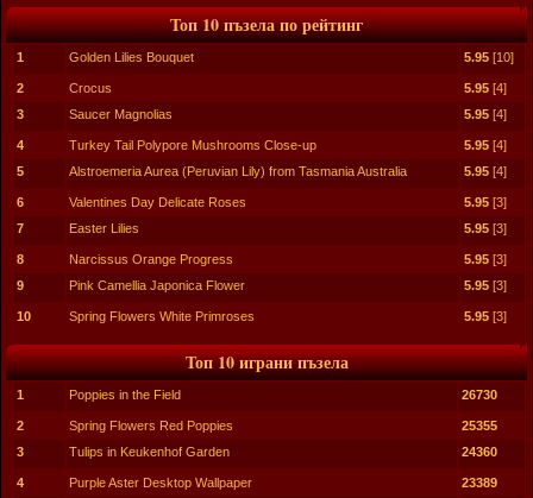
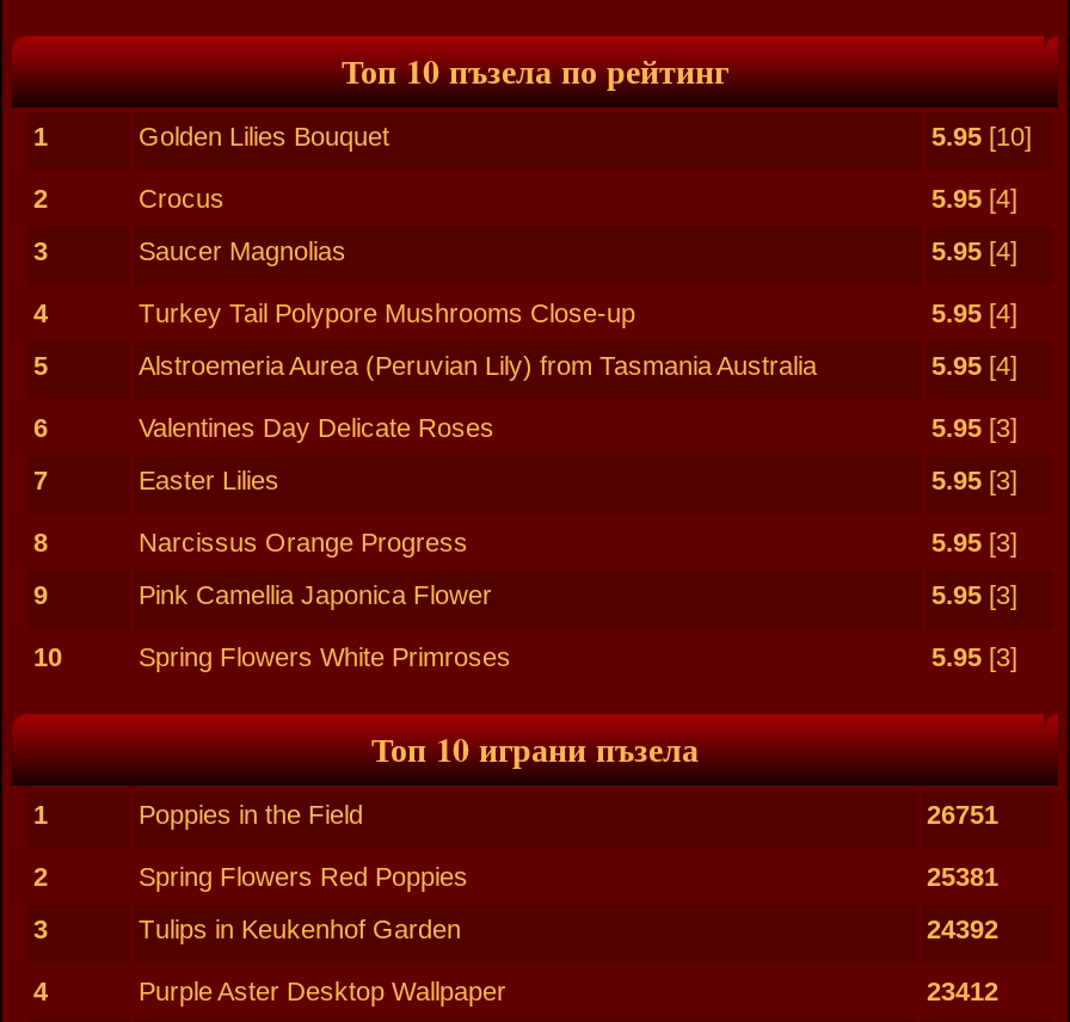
- 26730
+ 26751

- 25355
+ 25381

- 24360
+ 24392

- 23389
+ 23412
